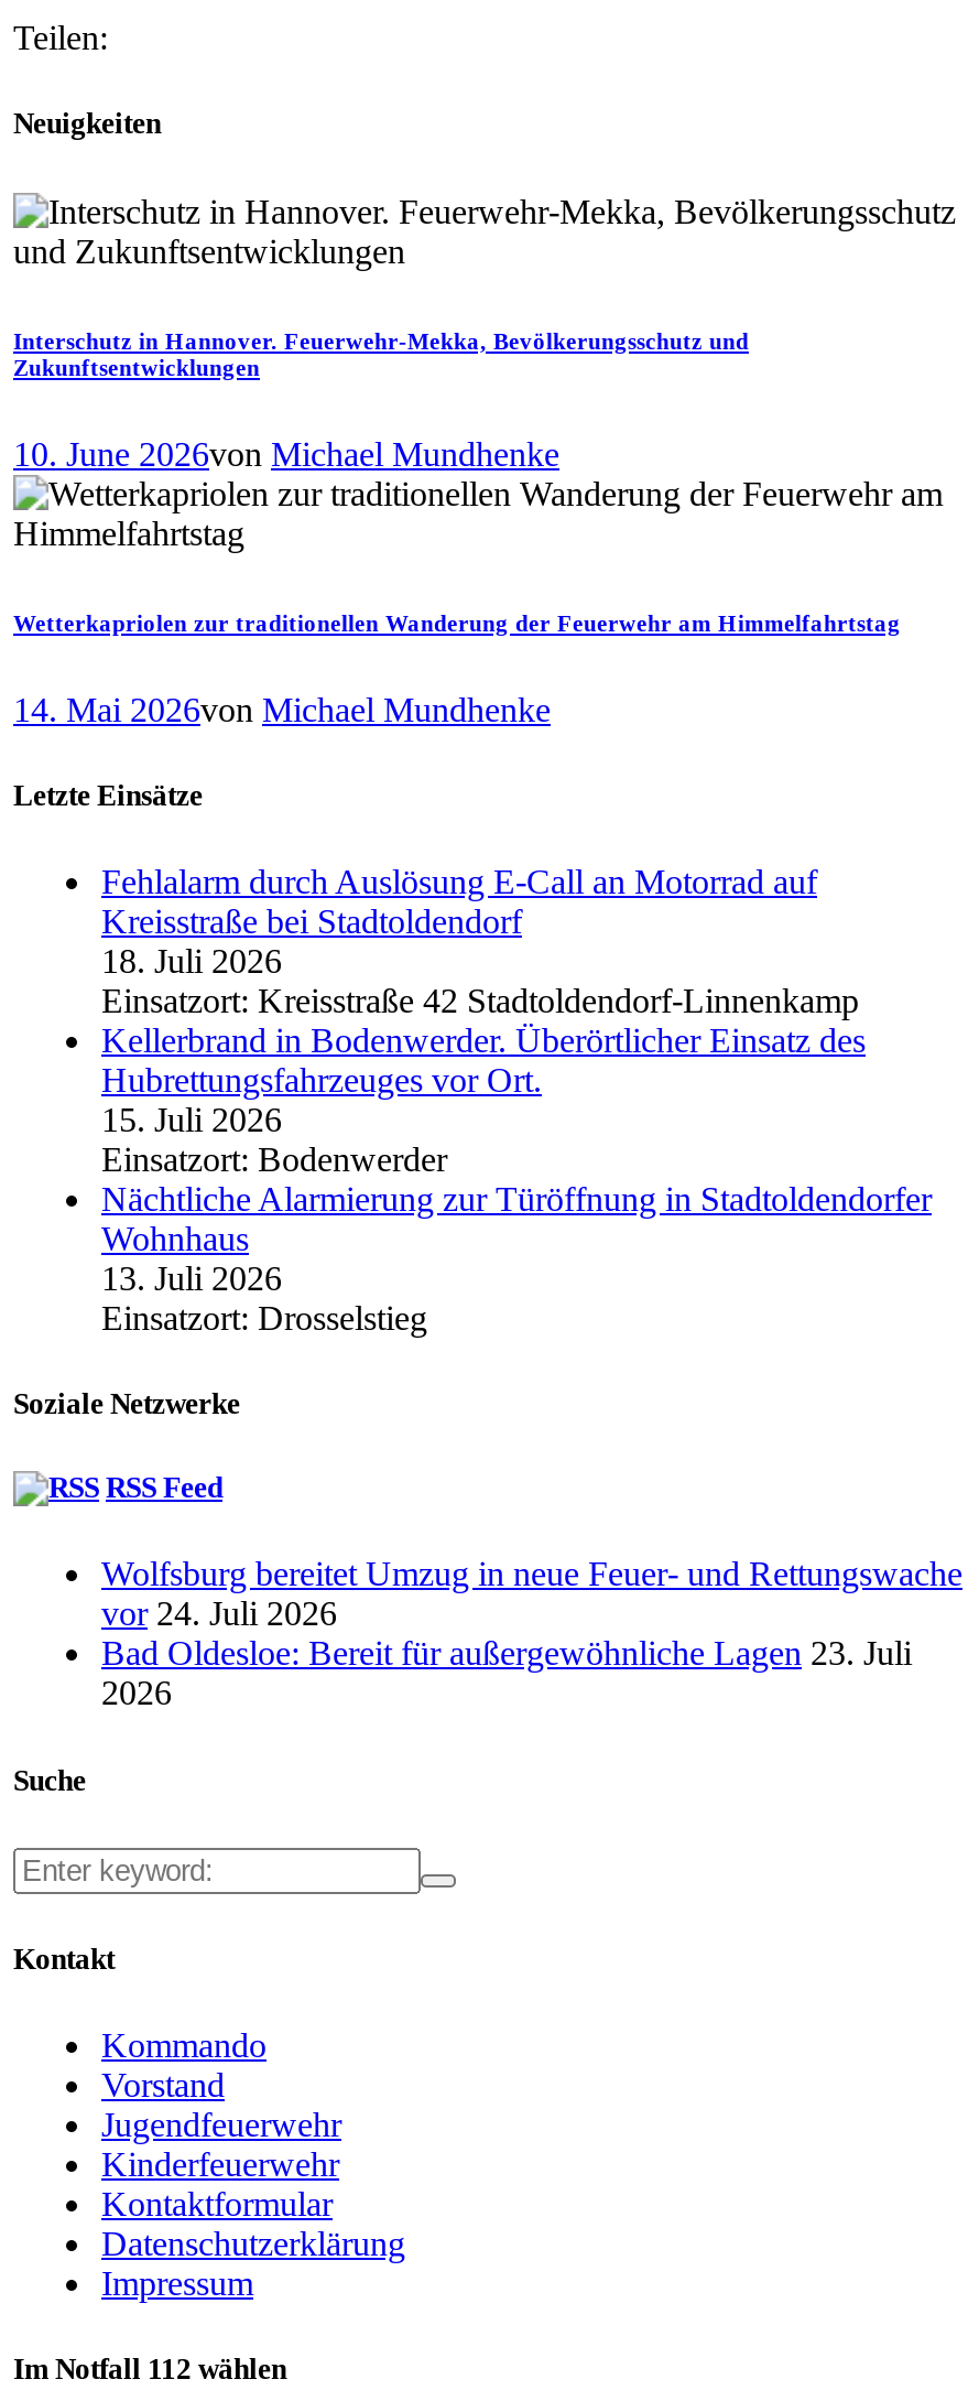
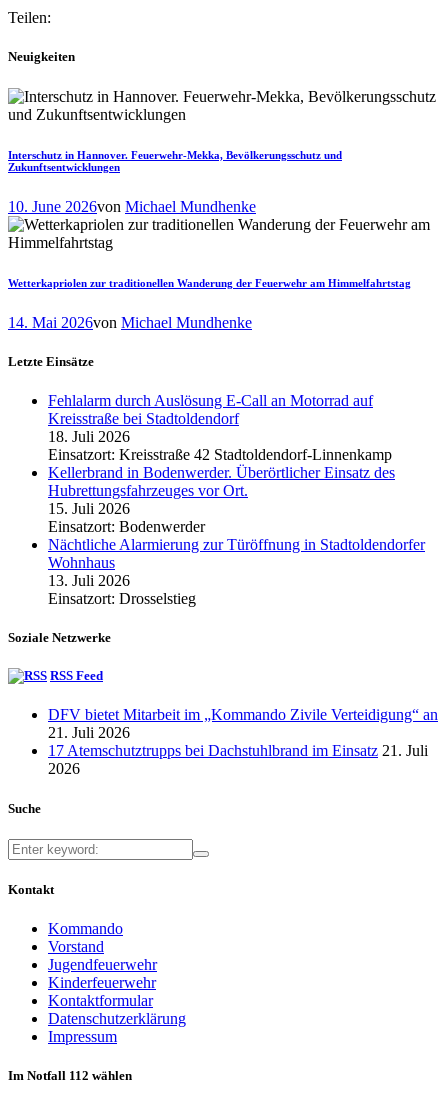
- Wolfsburg bereitet Umzug in neue Feuer- und Rettungswache
- vor 24. Juli 2026
- Bad Oldesloe: Bereit für außergewöhnliche Lagen 23. Juli
+ DFV bietet Mitarbeit im „Kommando Zivile Verteidigung“ an
+ 21. Juli 2026
+ 17 Atemschutztrupps bei Dachstuhlbrand im Einsatz 21. Juli
